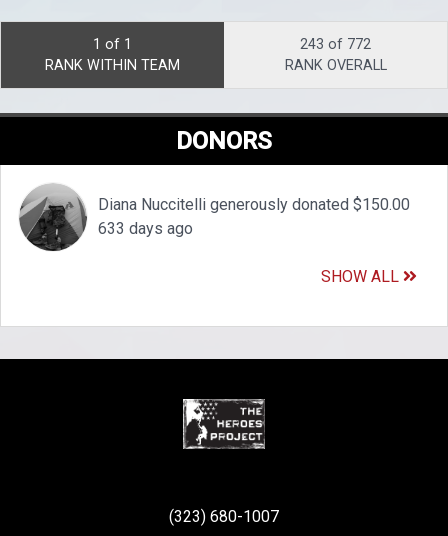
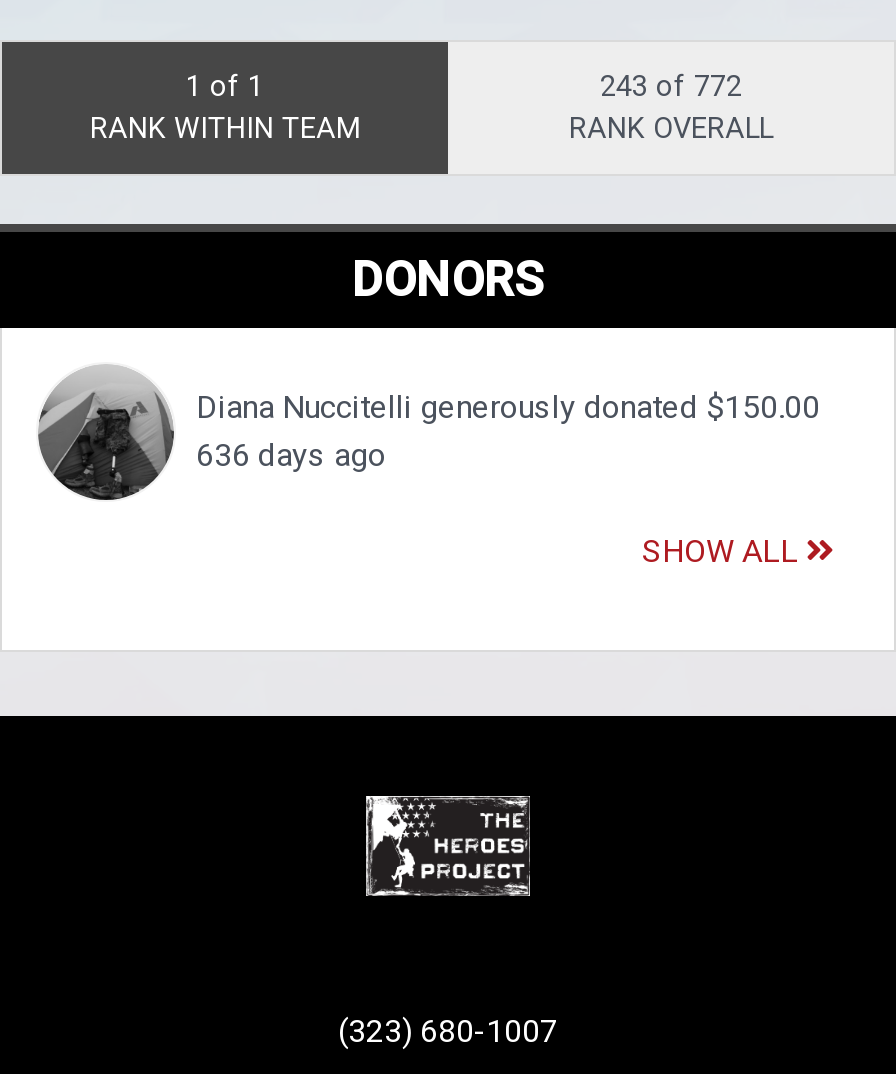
- 633 days ago
+ 636 days ago
